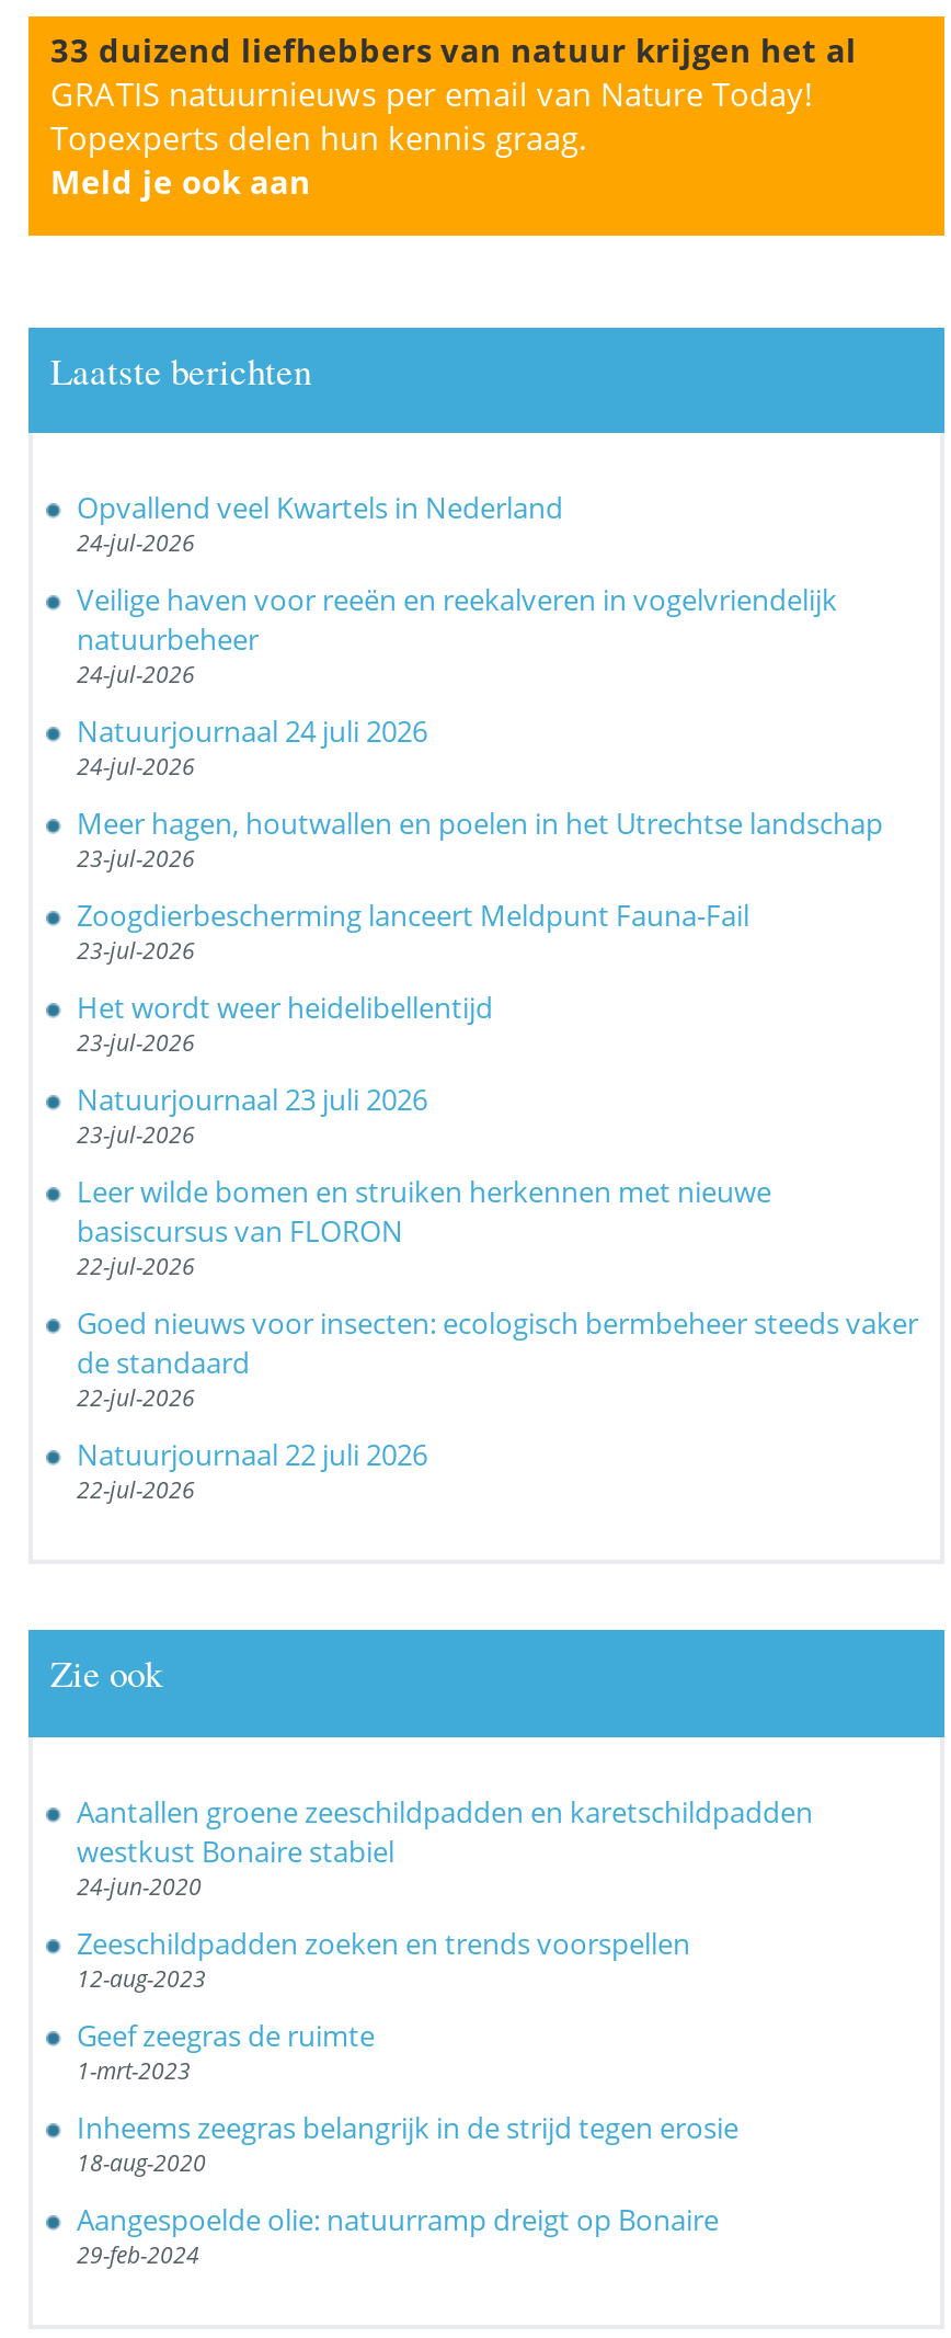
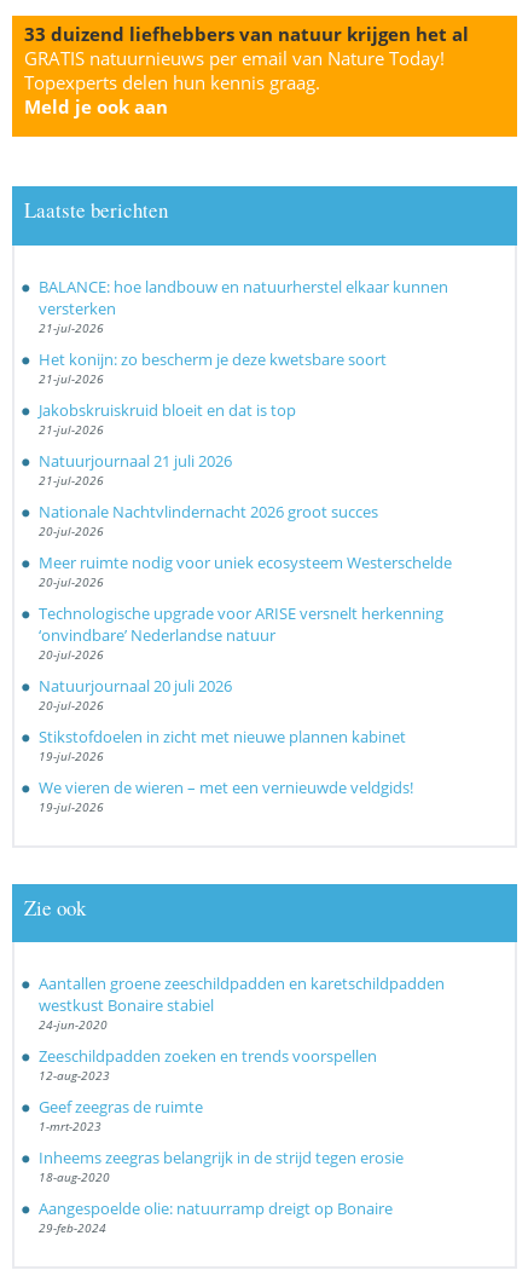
- Opvallend veel Kwartels in Nederland
- 24-jul-2026
+ BALANCE: hoe landbouw en natuurherstel elkaar kunnen
+ versterken
+ 21-jul-2026

- Veilige haven voor reeën en reekalveren in vogelvriendelijk
- natuurbeheer
- 24-jul-2026
+ Het konijn: zo bescherm je deze kwetsbare soort
+ 21-jul-2026

- Natuurjournaal 24 juli 2026
- 24-jul-2026
+ Jakobskruiskruid bloeit en dat is top
+ 21-jul-2026

- Meer hagen, houtwallen en poelen in het Utrechtse landschap
- 23-jul-2026
+ Natuurjournaal 21 juli 2026
+ 21-jul-2026

- Zoogdierbescherming lanceert Meldpunt Fauna-Fail
- 23-jul-2026
+ Nationale Nachtvlindernacht 2026 groot succes
+ 20-jul-2026

- Het wordt weer heidelibellentijd
- 23-jul-2026
+ Meer ruimte nodig voor uniek ecosysteem Westerschelde
+ 20-jul-2026

- Natuurjournaal 23 juli 2026
- 23-jul-2026
+ Technologische upgrade voor ARISE versnelt herkenning
+ ‘onvindbare’ Nederlandse natuur
+ 20-jul-2026

- Leer wilde bomen en struiken herkennen met nieuwe
- basiscursus van FLORON
- 22-jul-2026
+ Natuurjournaal 20 juli 2026
+ 20-jul-2026

- Goed nieuws voor insecten: ecologisch bermbeheer steeds vaker
- de standaard
- 22-jul-2026
+ Stikstofdoelen in zicht met nieuwe plannen kabinet
+ 19-jul-2026

- Natuurjournaal 22 juli 2026
- 22-jul-2026
+ We vieren de wieren – met een vernieuwde veldgids!
+ 19-jul-2026
